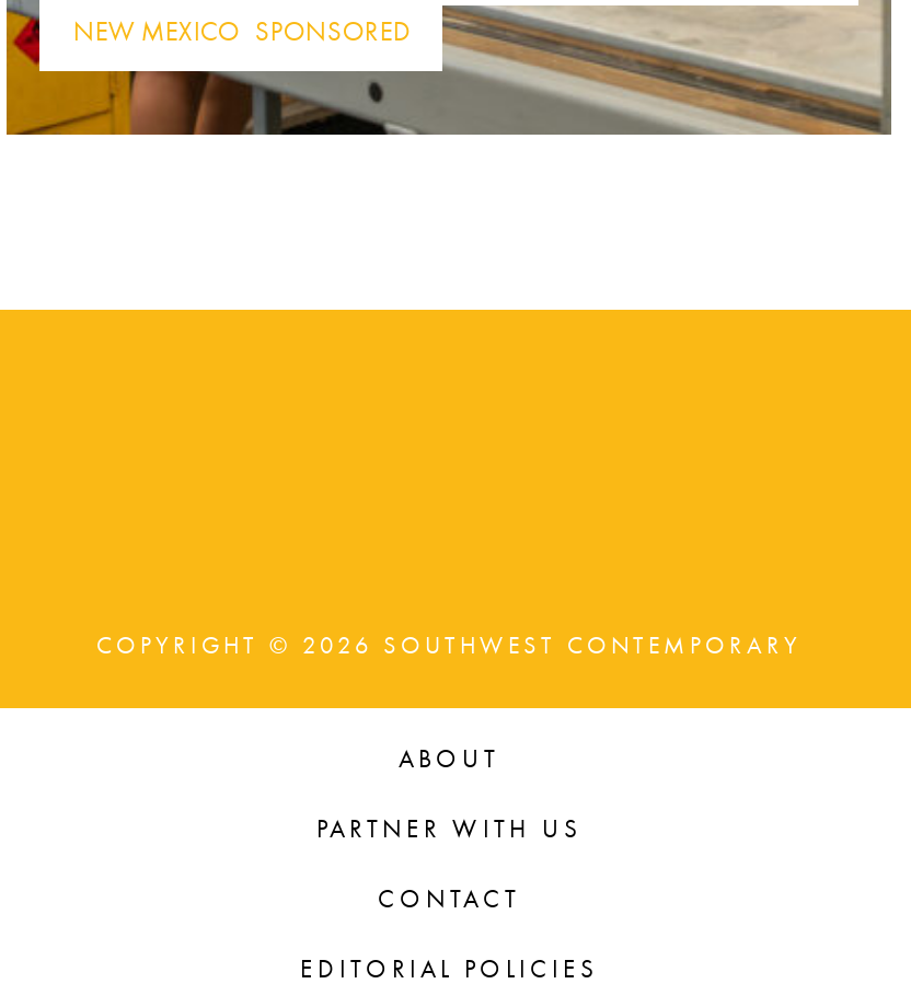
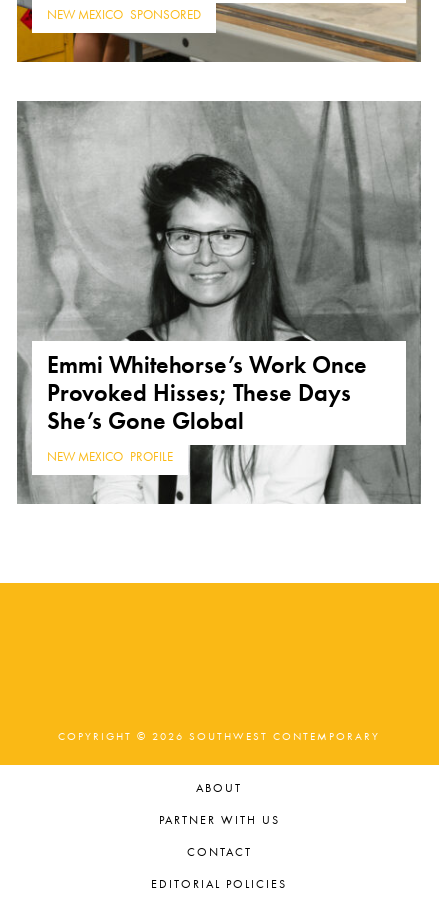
+ [image]
+ Emmi Whitehorse’s Work Once
+ Provoked Hisses; These Days
+ She’s Gone Global
+ NEW MEXICO, PROFILE
